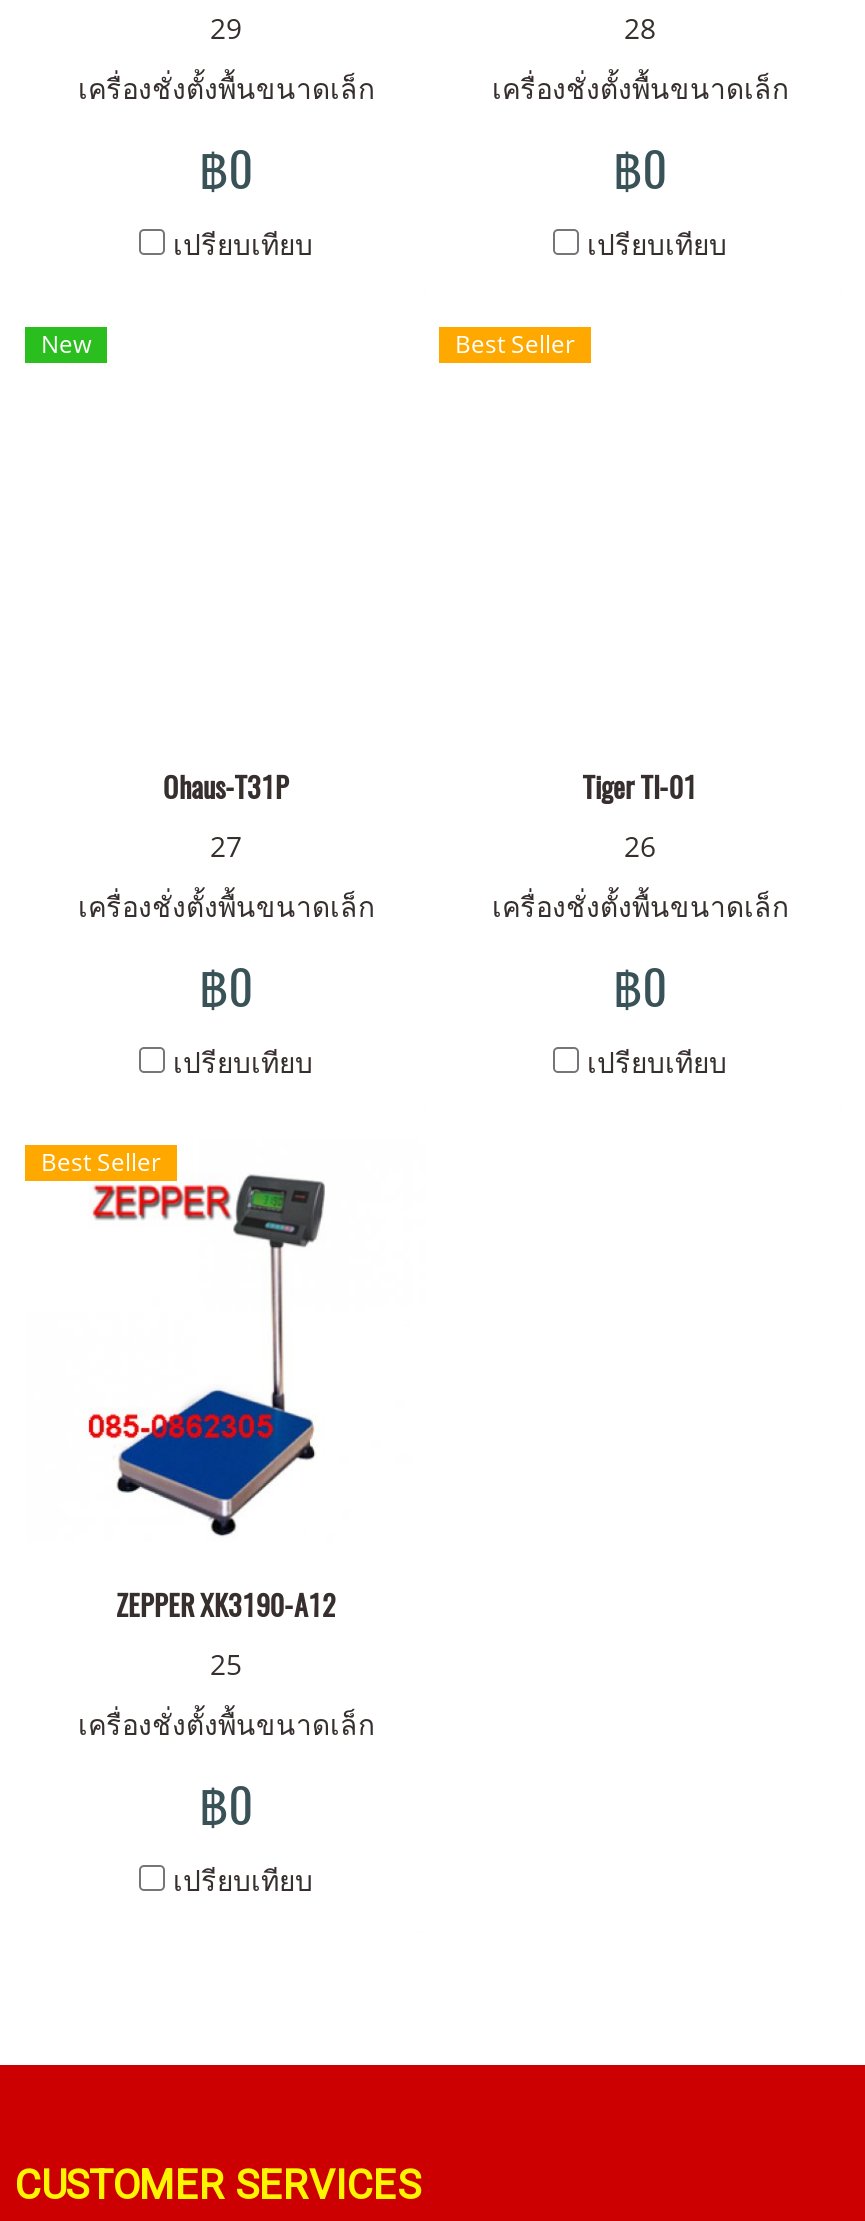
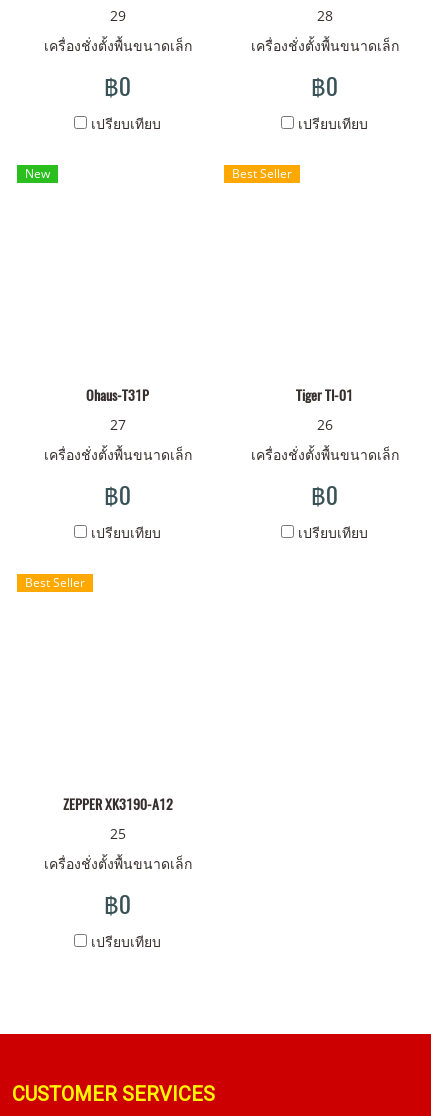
- [image]
